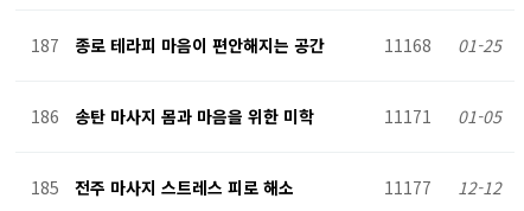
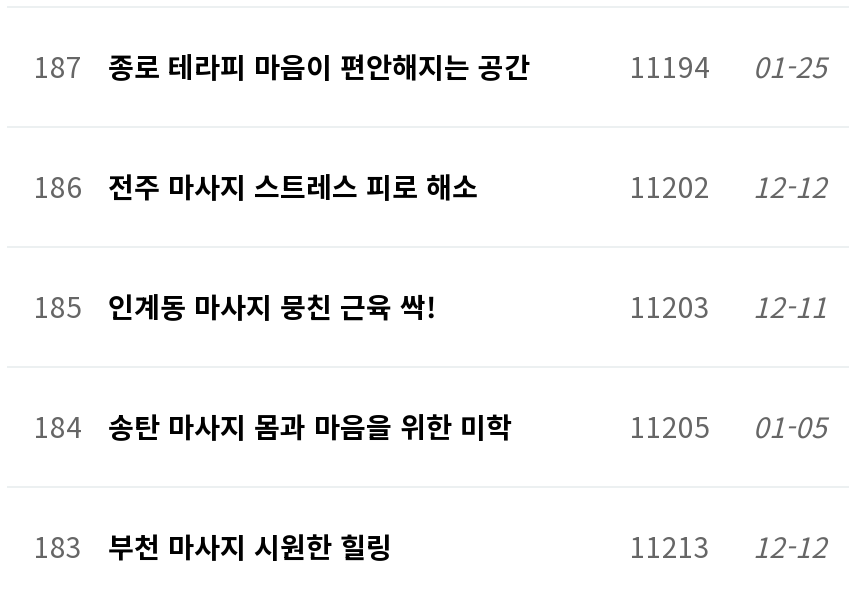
- 11168 01-25
+ 11194 01-25

- 11171 01-05
+ 11205 01-05

+ 11202
+ 12-12
+ 인계동 마사지 뭉친 근육 싹!
+ 11203
+ 12-11
+ 184

moved up: 185 | 전주 마사지 스트레스 피로 해소

- 11177
+ 183
+ 부천 마사지 시원한 힐링
+ 11213
